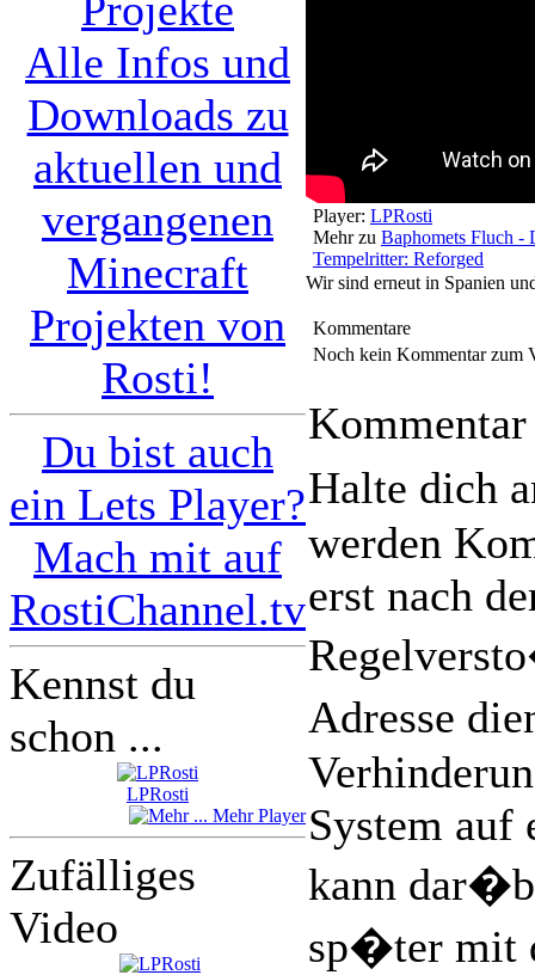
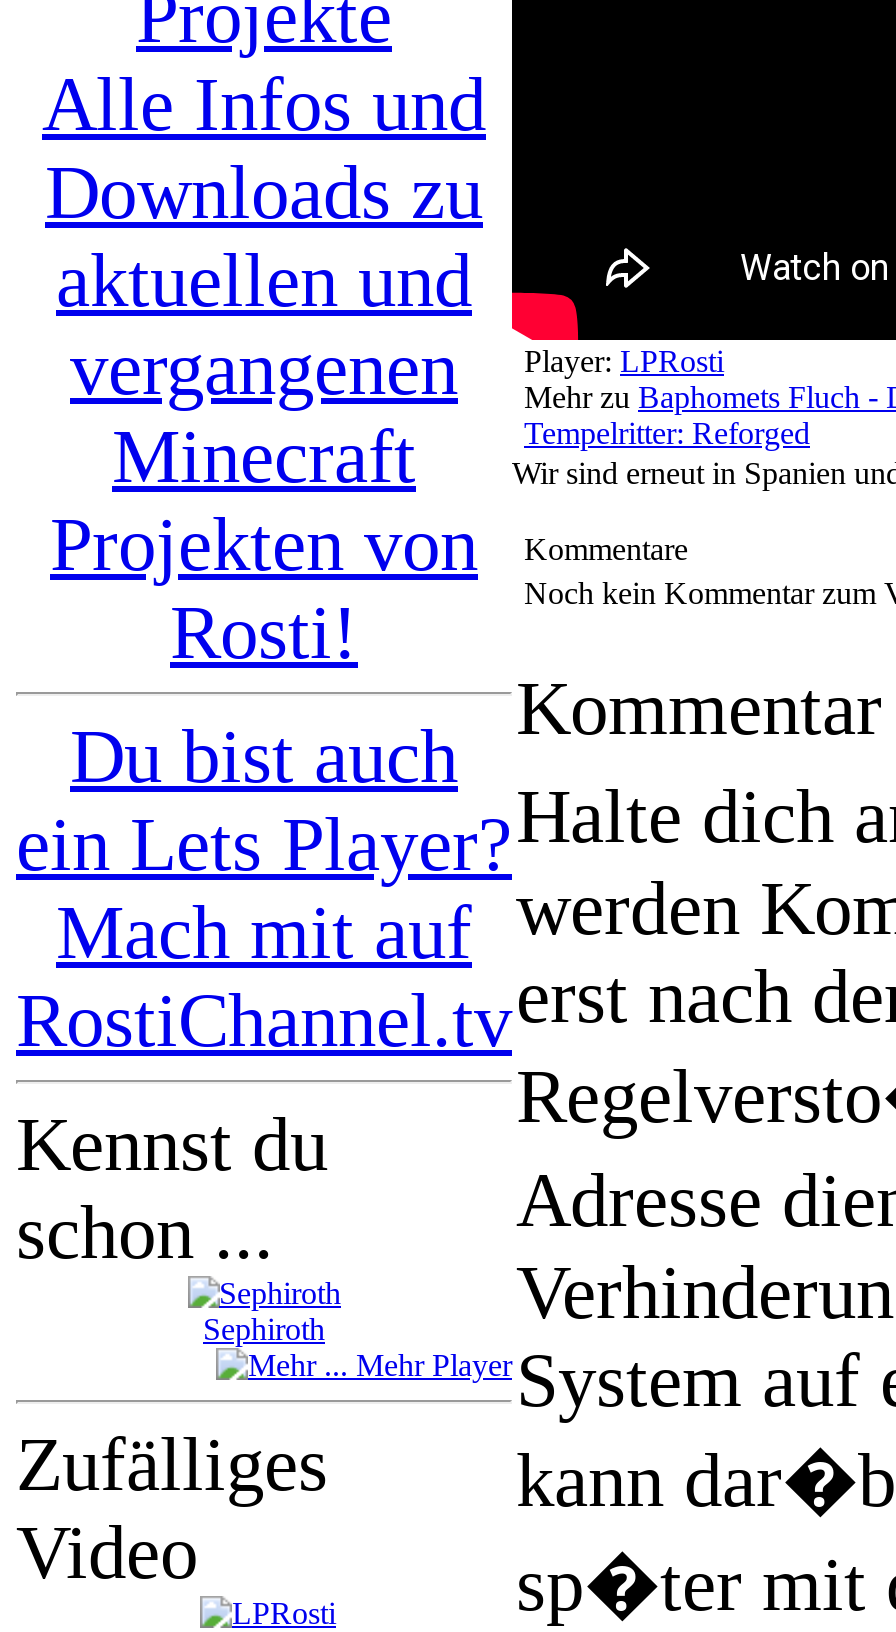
- LPRosti
+ Sephiroth
